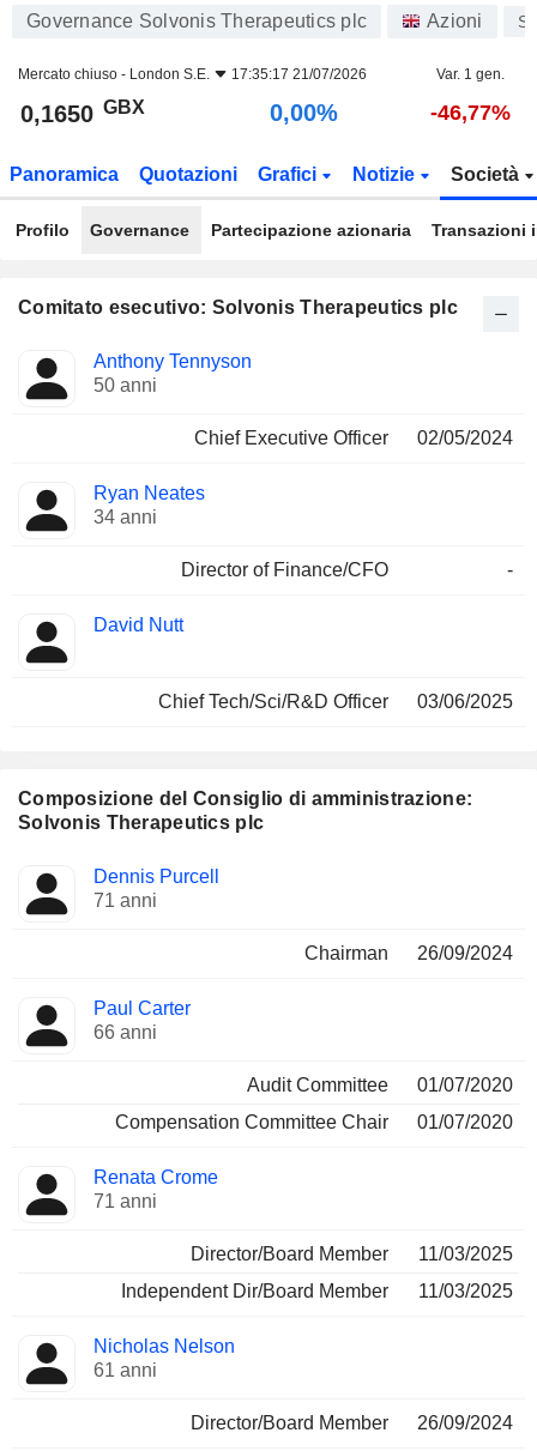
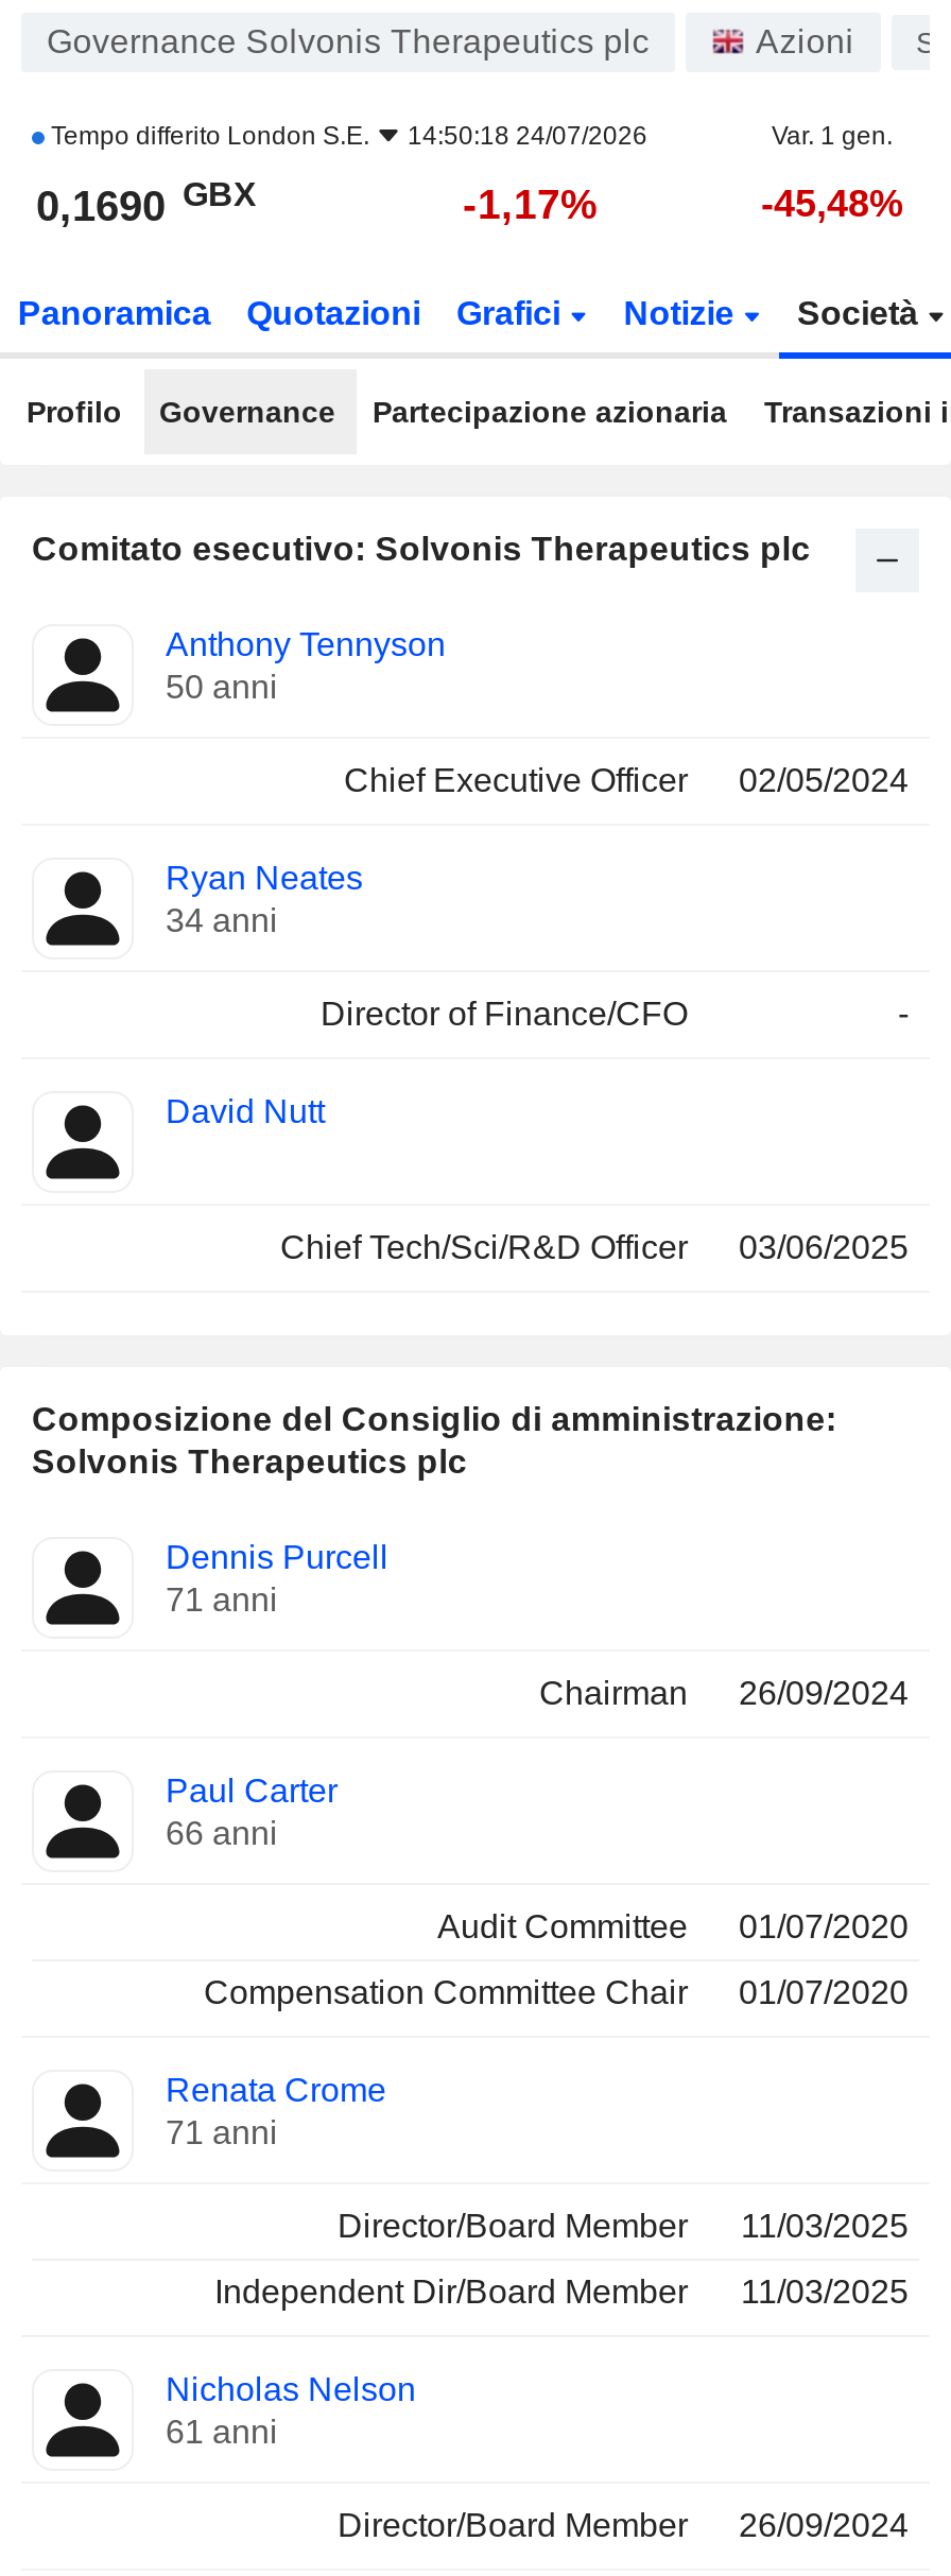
- Mercato chiuso - London S.E.
- 17:35:17 21/07/2026
+ Tempo differito London S.E.
+ 14:50:18 24/07/2026

- 0,1650 GBX
+ 0,1690 GBX

- 0,00%
+ -1,17%

- -46,77%
+ -45,48%
